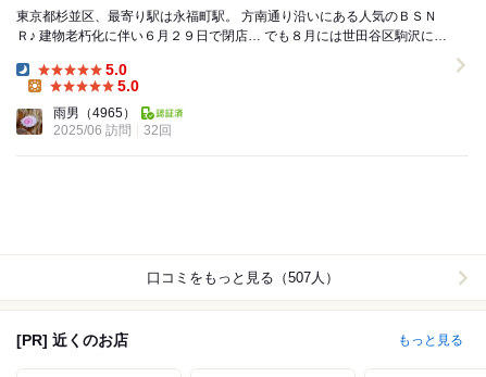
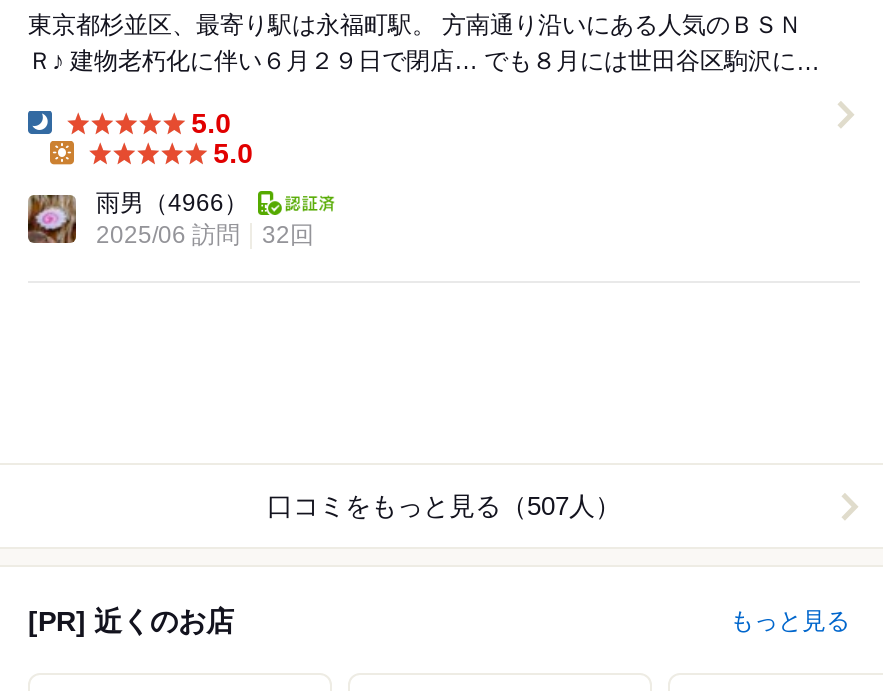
- 雨男（4965）
+ 雨男（4966）
